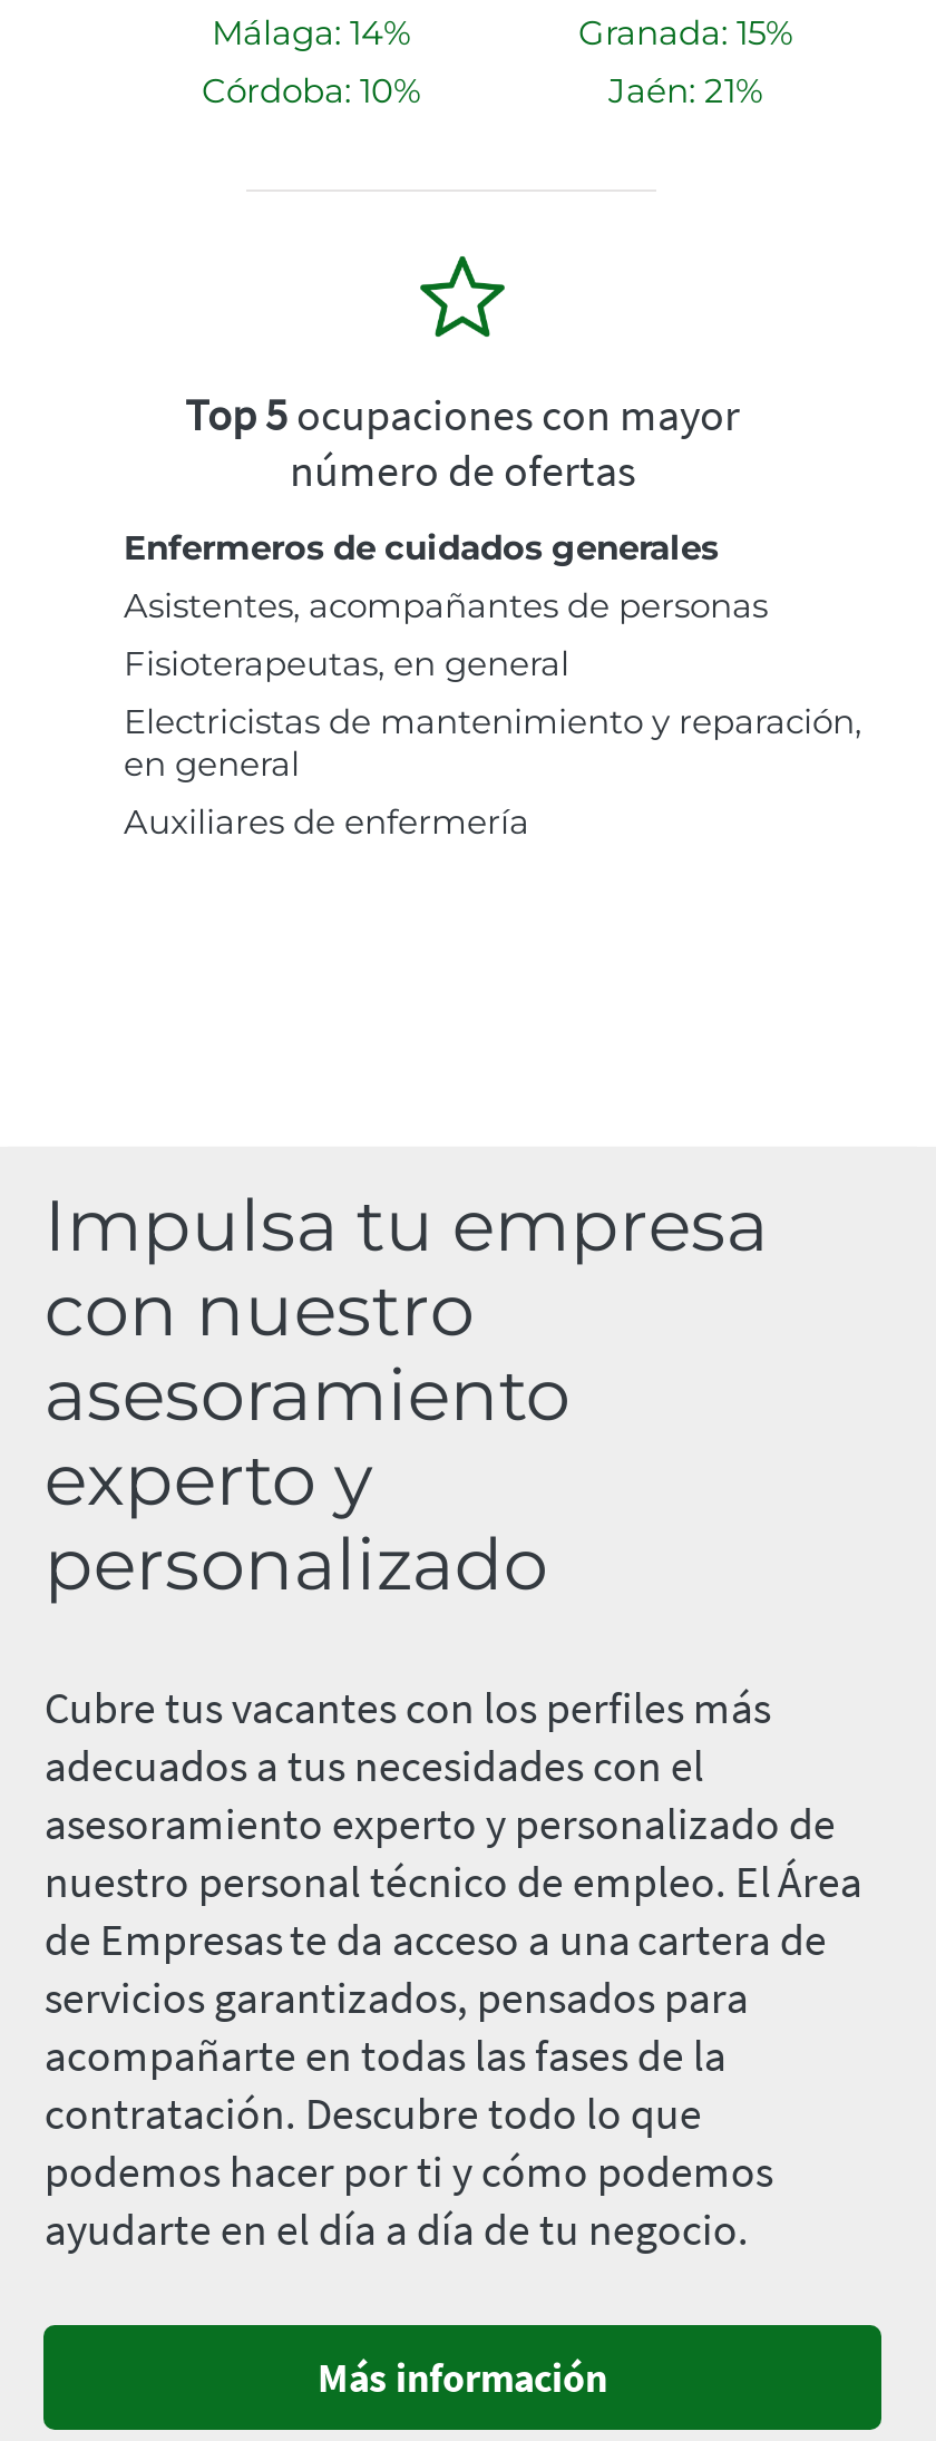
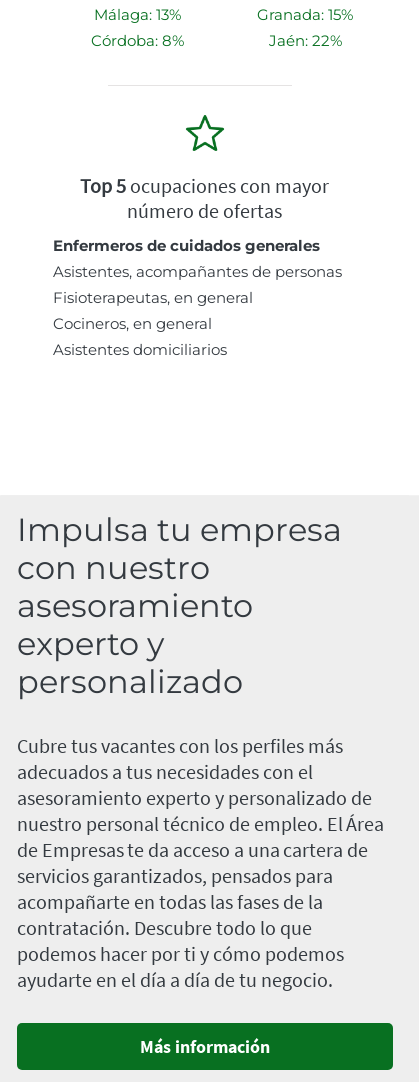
- Málaga: 14%
+ Málaga: 13%

- Córdoba: 10%
+ Córdoba: 8%

- Jaén: 21%
+ Jaén: 22%

- Electricistas de mantenimiento y reparación,
- en general
- Auxiliares de enfermería
+ Cocineros, en general
+ Asistentes domiciliarios
